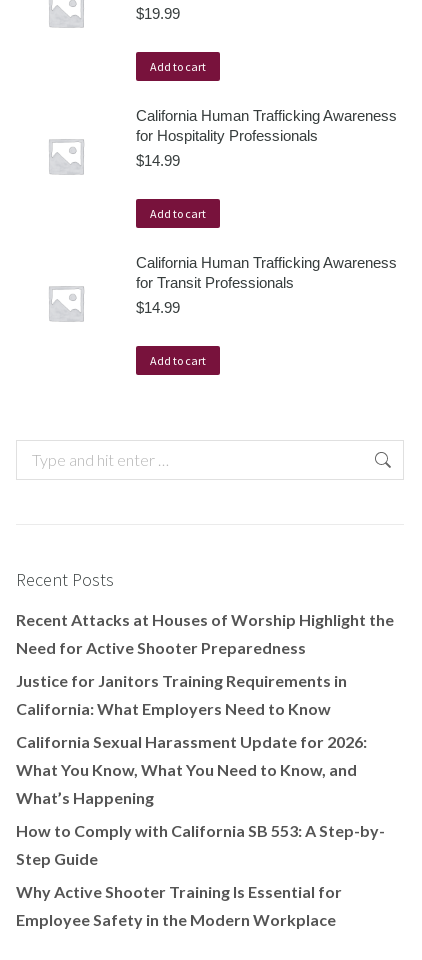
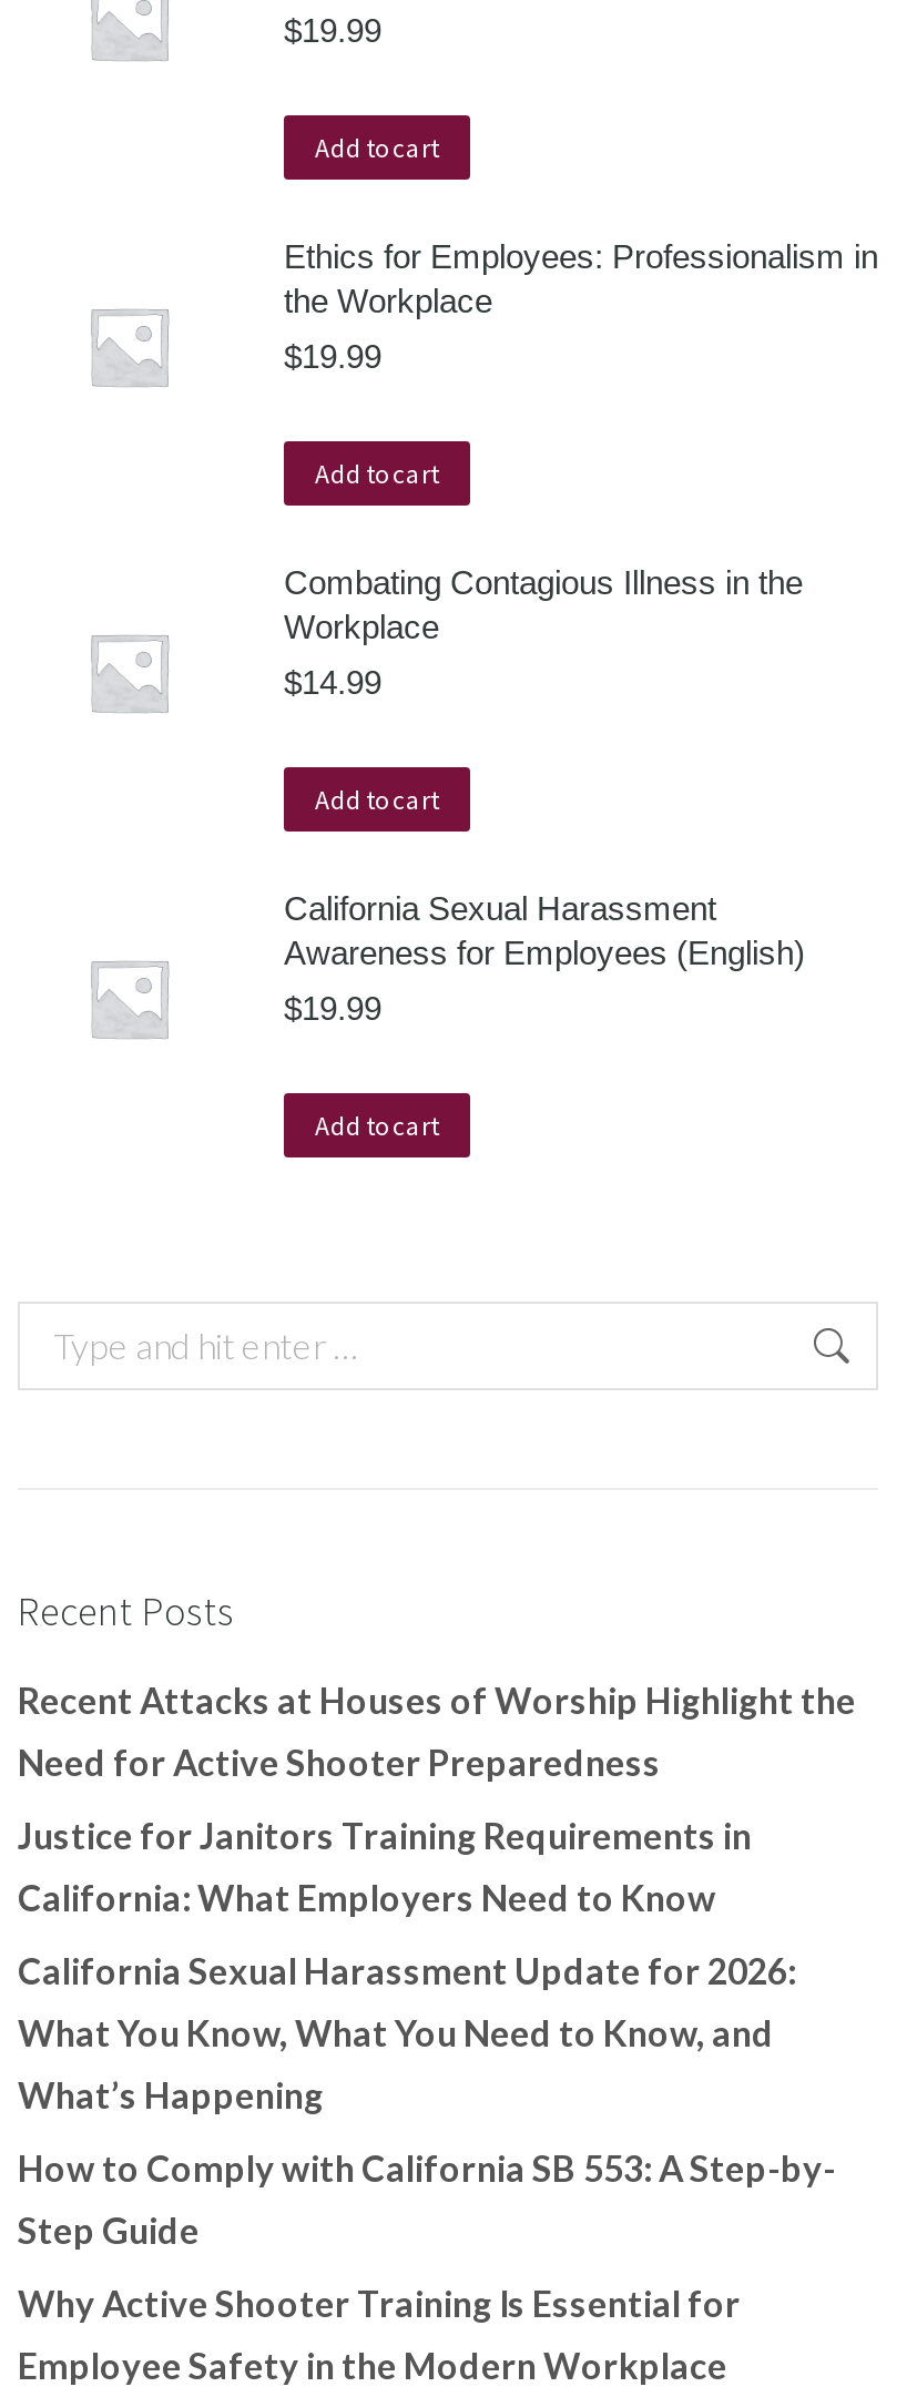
- California Human Trafficking Awareness
- for Hospitality Professionals
+ Ethics for Employees: Professionalism in
+ the Workplace
+ $19.99
+ Add to cart
+ Combating Contagious Illness in the
+ Workplace

- California Human Trafficking Awareness
- for Transit Professionals
+ California Sexual Harassment
+ Awareness for Employees (English)

- $14.99
+ $19.99
